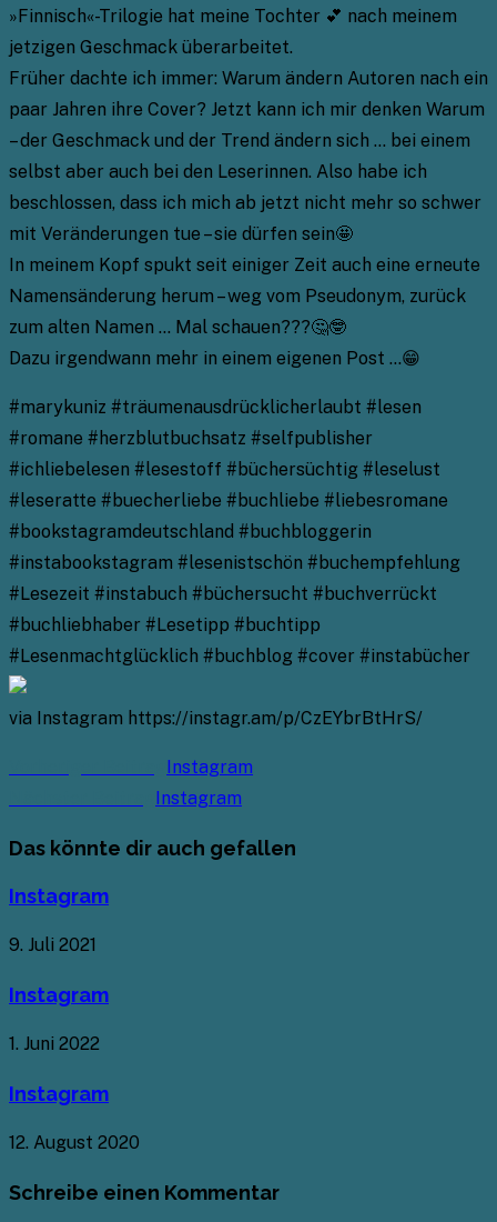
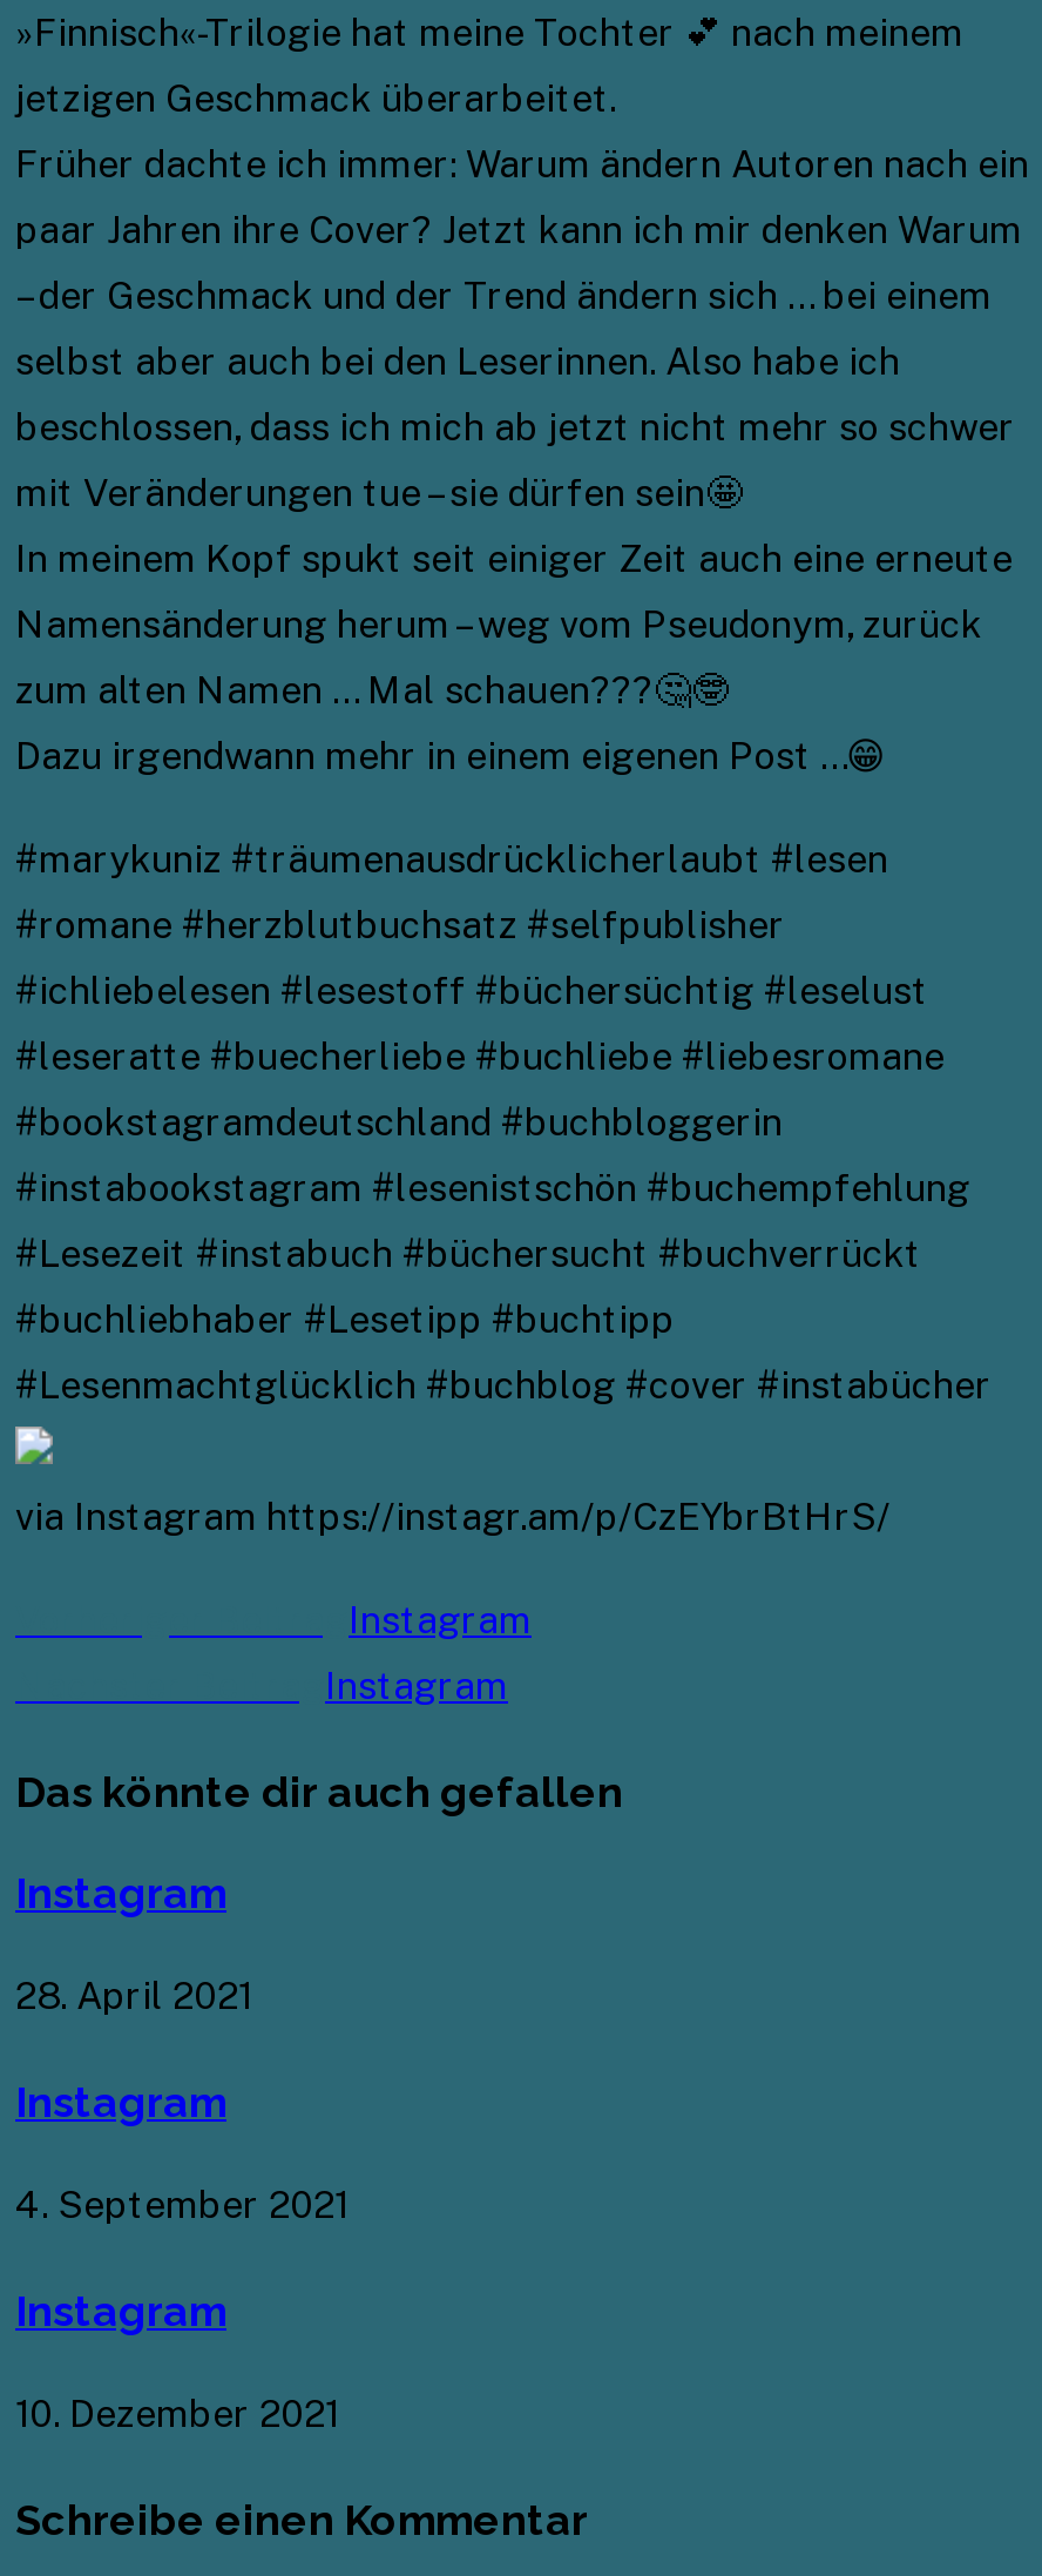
- 9. Juli 2021
+ 28. April 2021

- 1. Juni 2022
+ 4. September 2021

- 12. August 2020
+ 10. Dezember 2021
